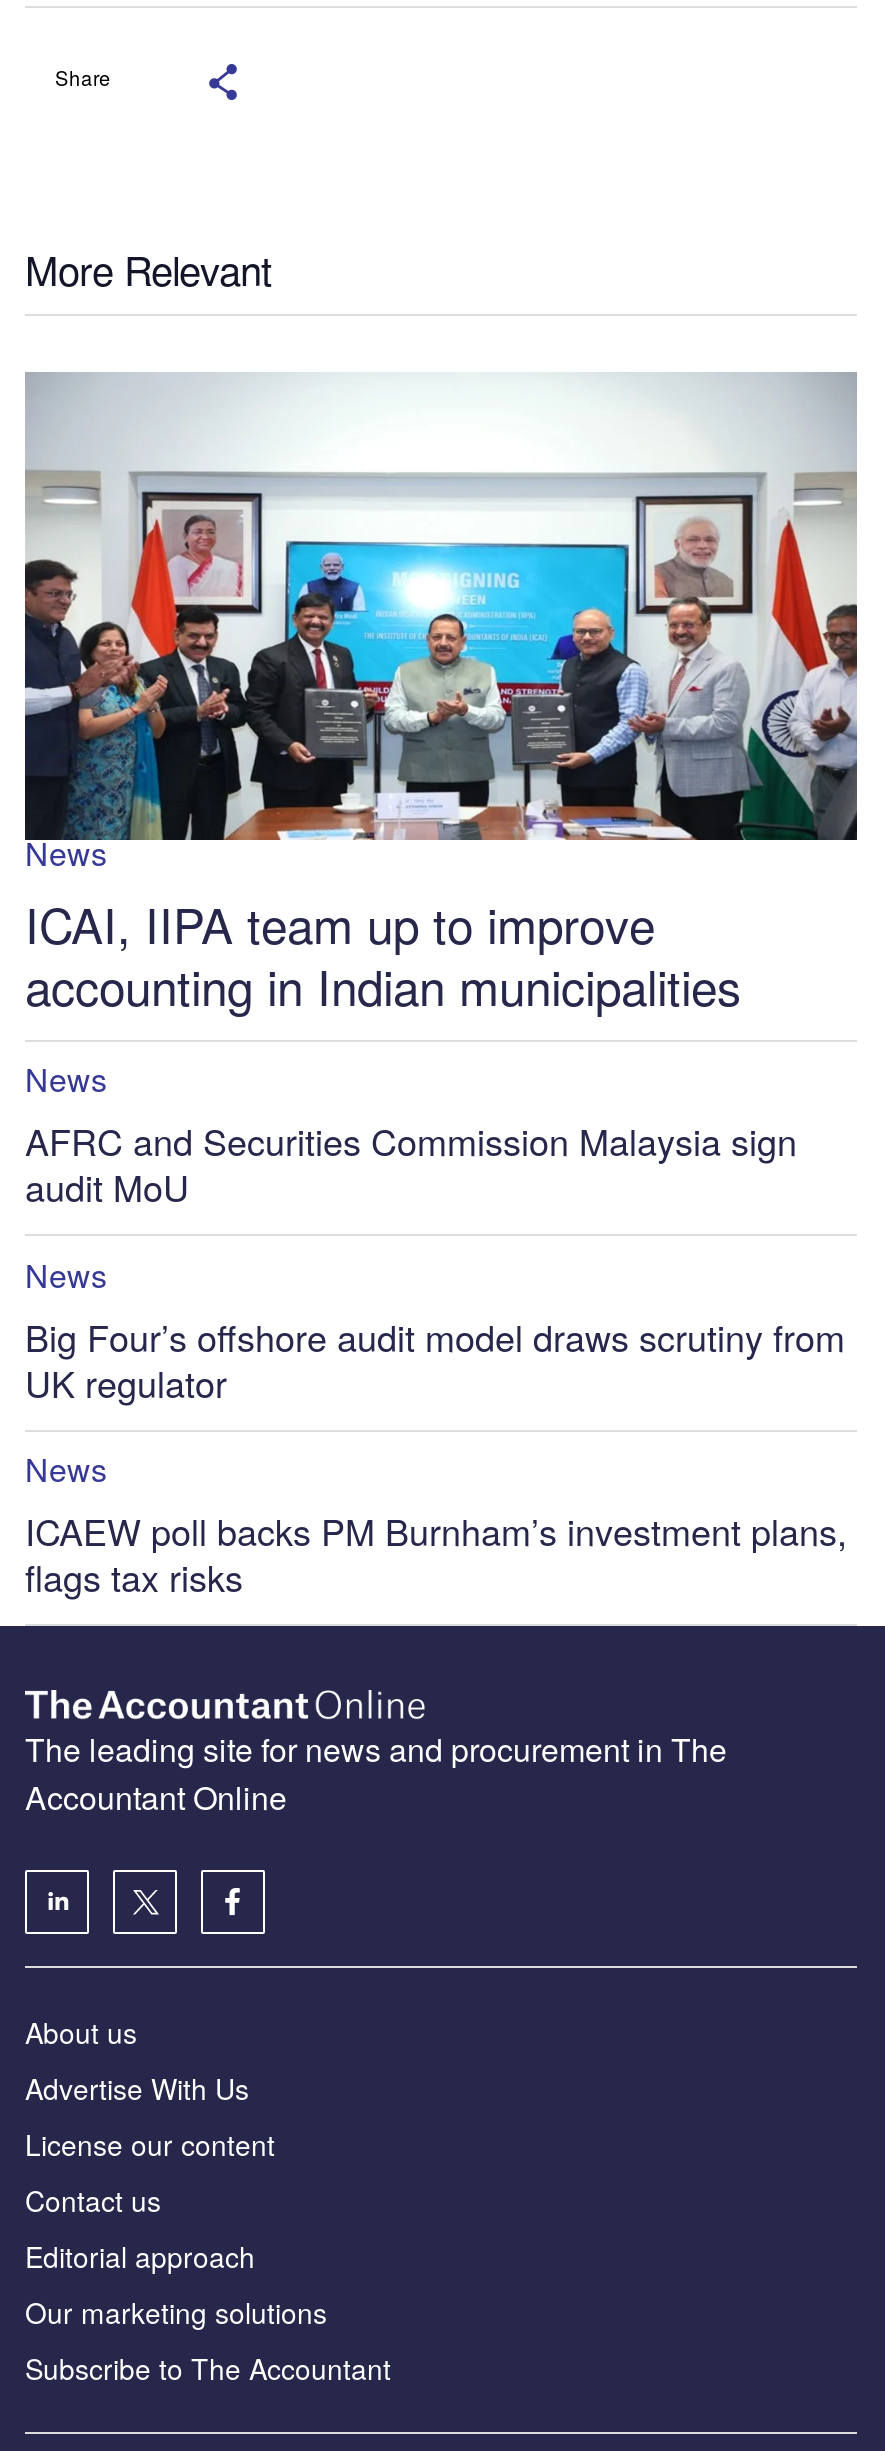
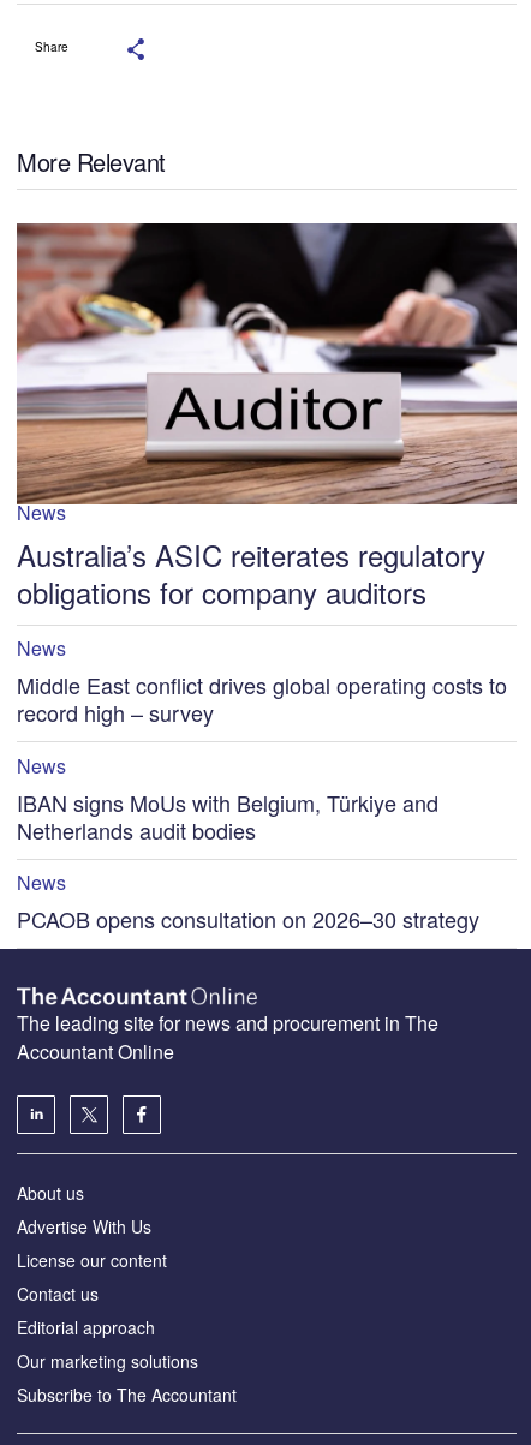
- [image]
- ICAI, IIPA team up to improve
- accounting in Indian municipalities
+ [image]
+ Australia’s ASIC reiterates regulatory
+ obligations for company auditors

- AFRC and Securities Commission Malaysia sign
- audit MoU
+ Middle East conflict drives global operating costs to
+ record high – survey

- Big Four’s offshore audit model draws scrutiny from
- UK regulator
+ IBAN signs MoUs with Belgium, Türkiye and
+ Netherlands audit bodies

- ICAEW poll backs PM Burnham’s investment plans,
- flags tax risks
+ PCAOB opens consultation on 2026–30 strategy
